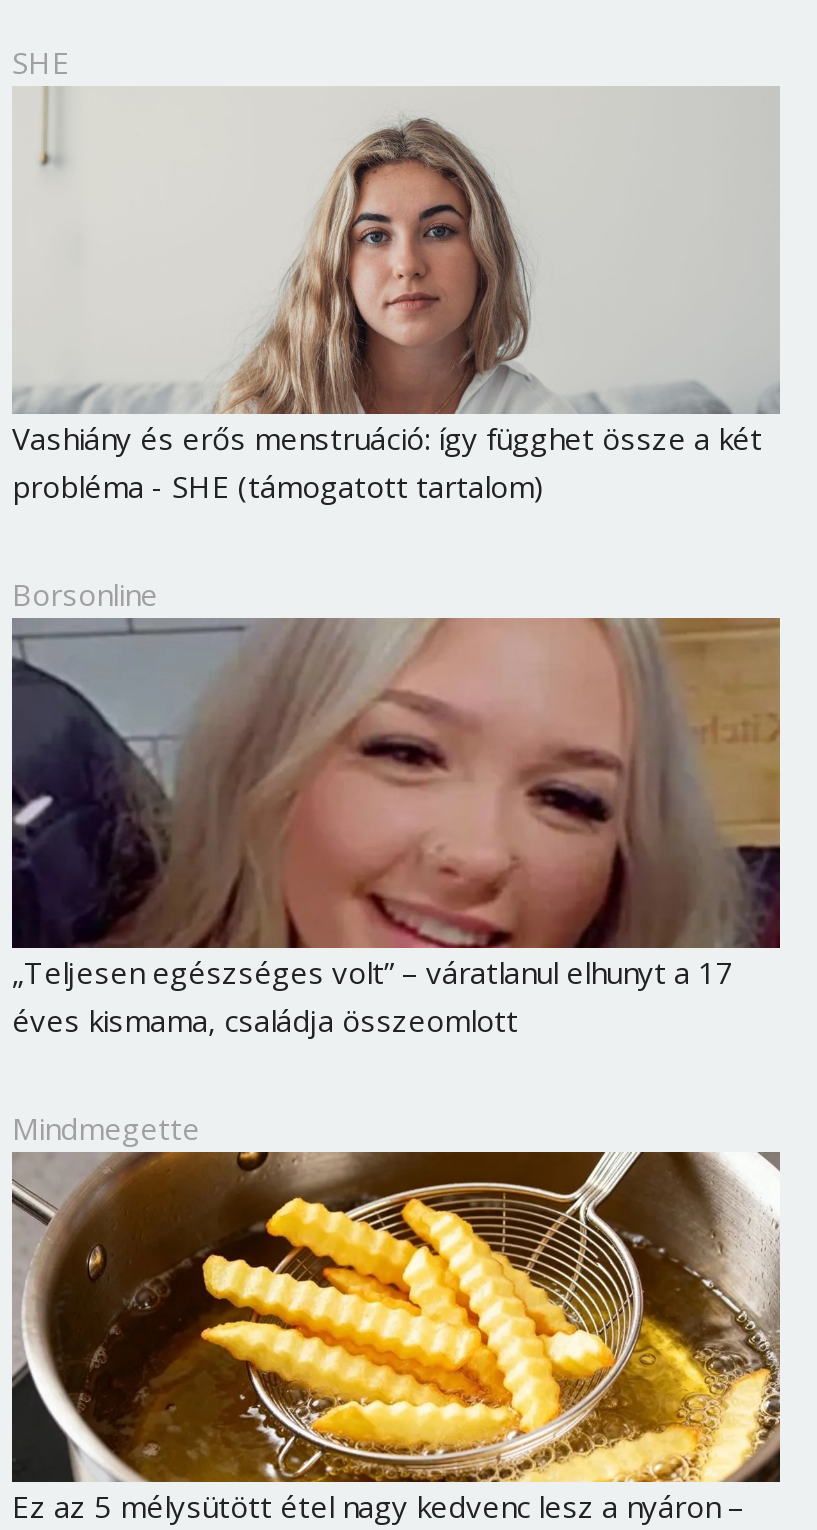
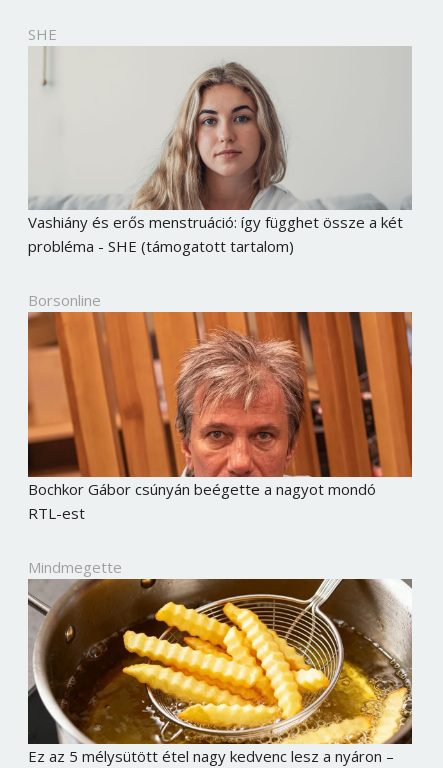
- [image]
- „Teljesen egészséges volt” – váratlanul elhunyt a 17
- éves kismama, családja összeomlott
+ [image]
+ Bochkor Gábor csúnyán beégette a nagyot mondó
+ RTL-est
